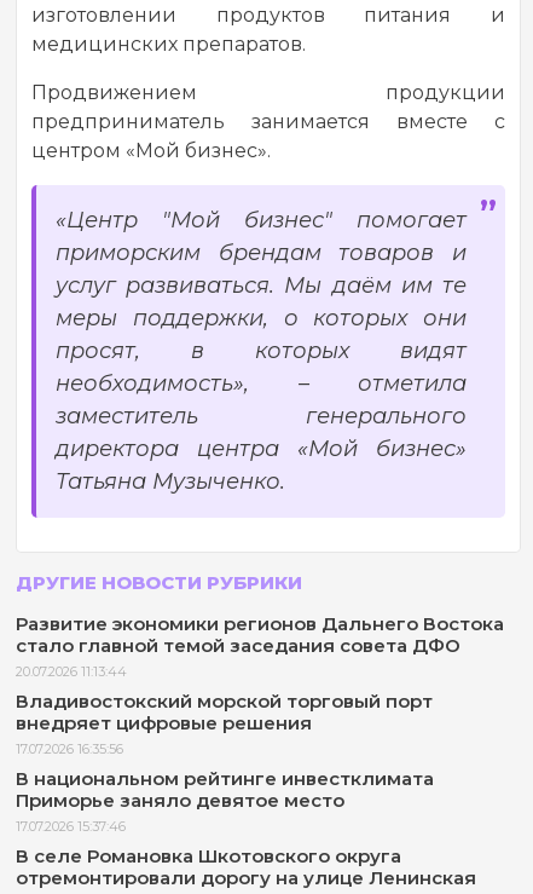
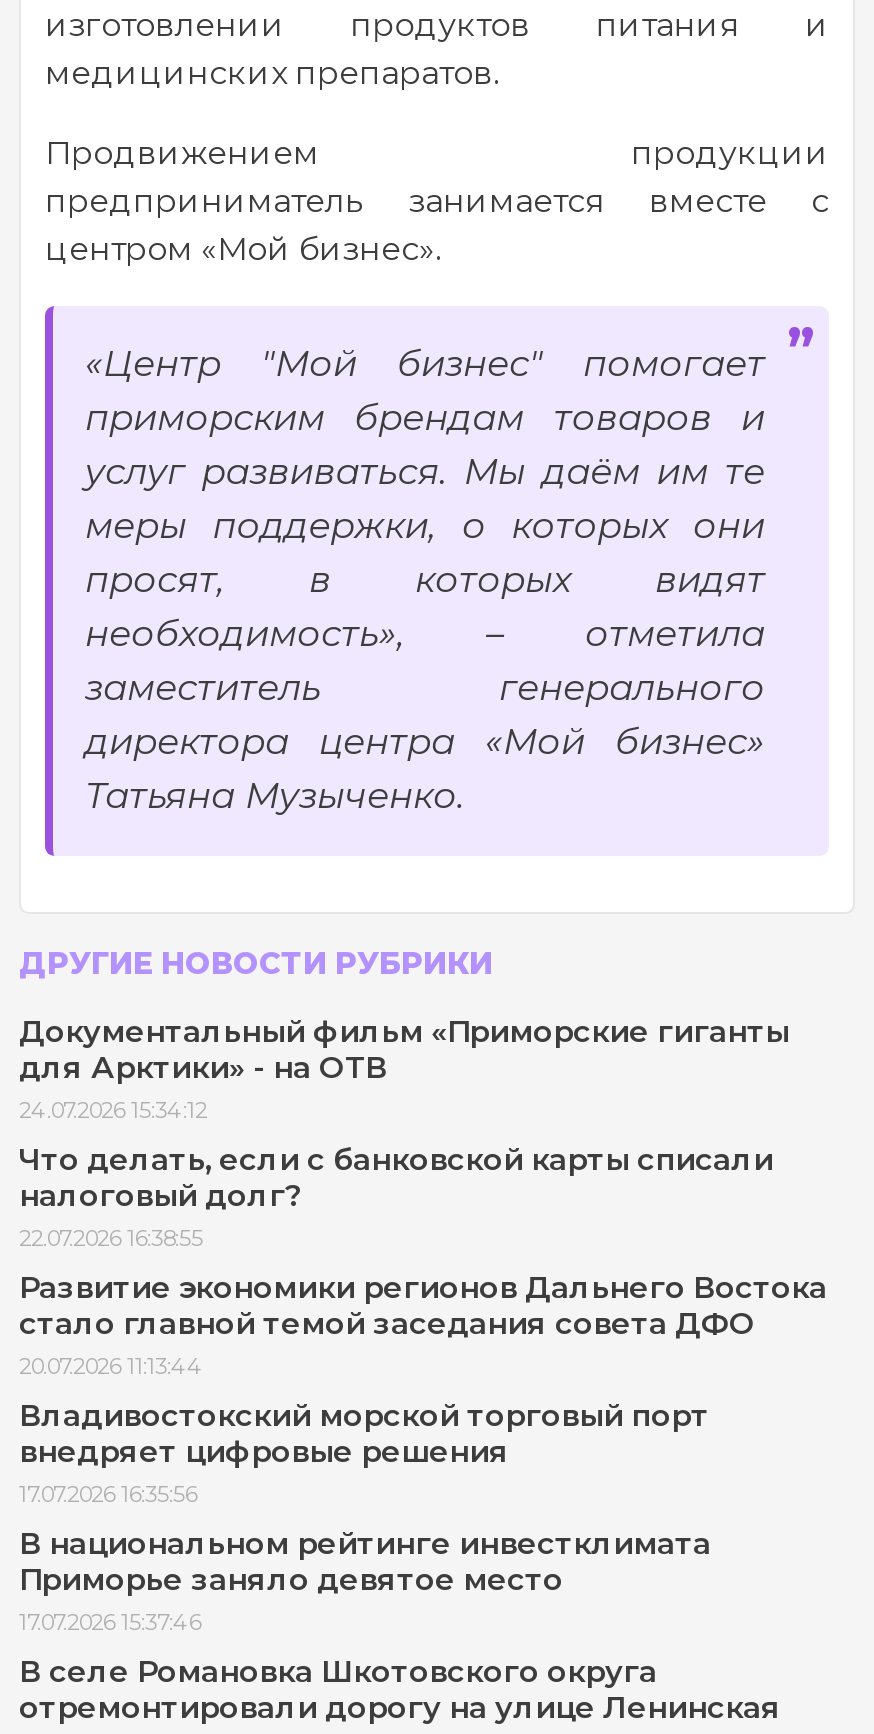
+ Документальный фильм «Приморские гиганты
+ для Арктики» - на ОТВ
+ 24.07.2026 15:34:12
+ Что делать, если с банковской карты списали
+ налоговый долг?
+ 22.07.2026 16:38:55
